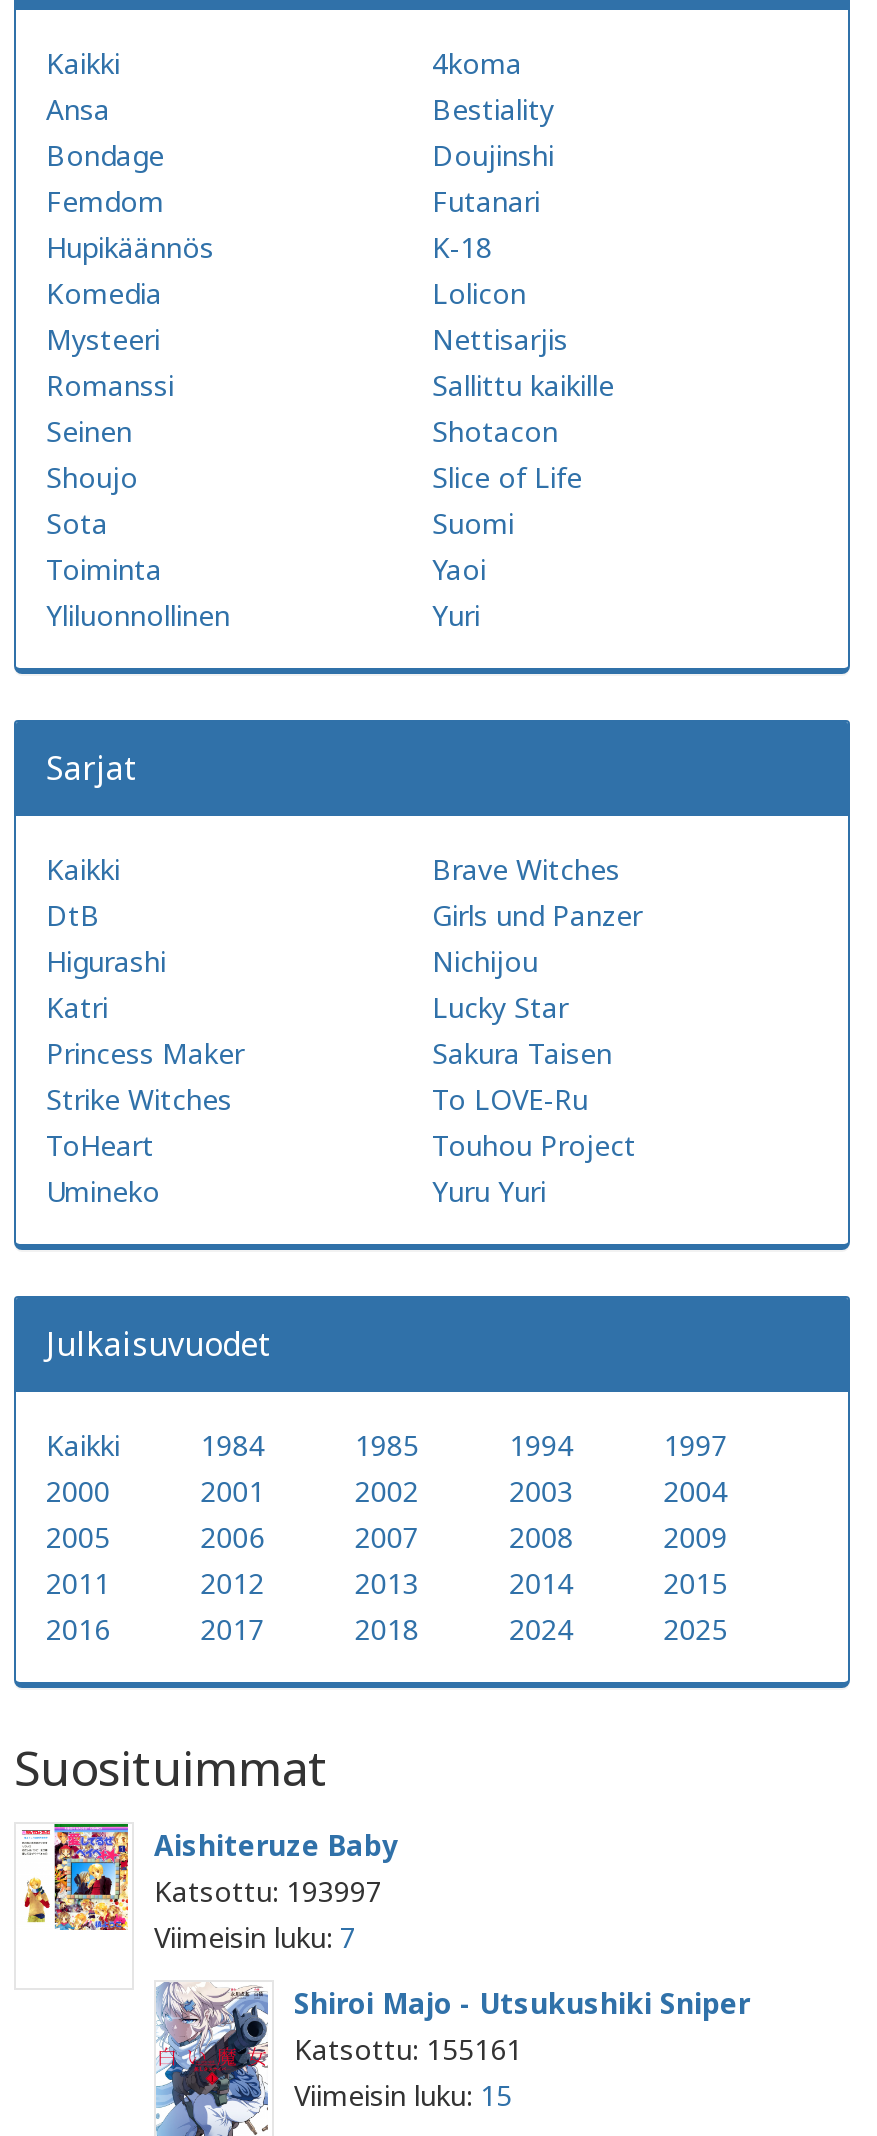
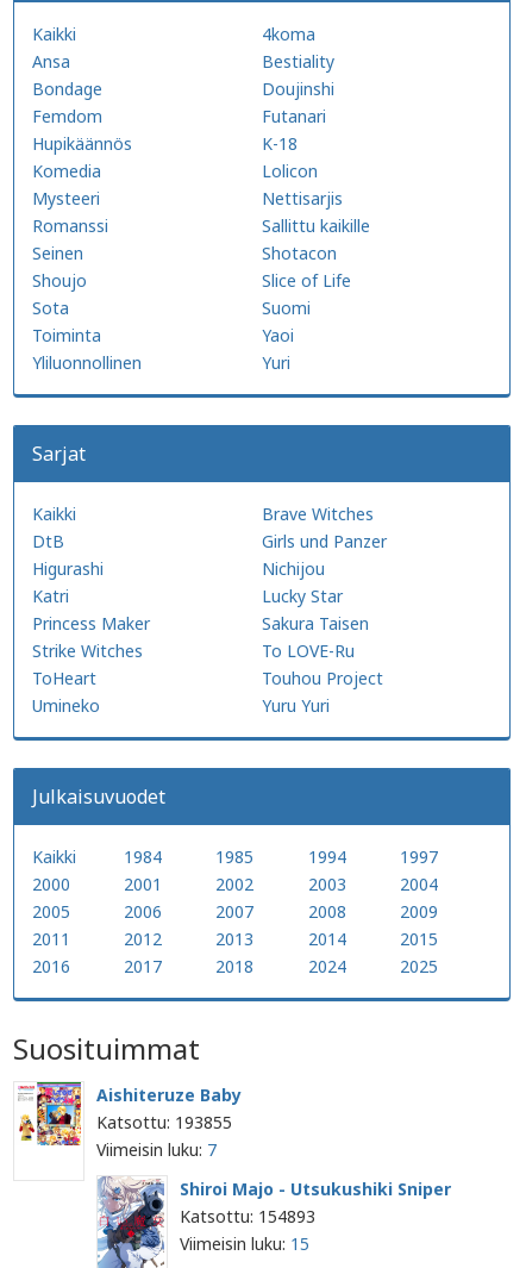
- Katsottu: 193997
+ Katsottu: 193855

- Katsottu: 155161
+ Katsottu: 154893
